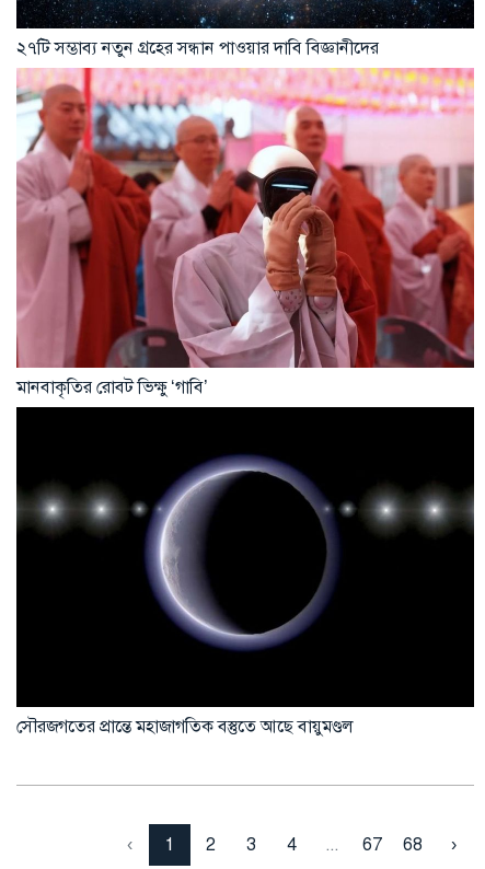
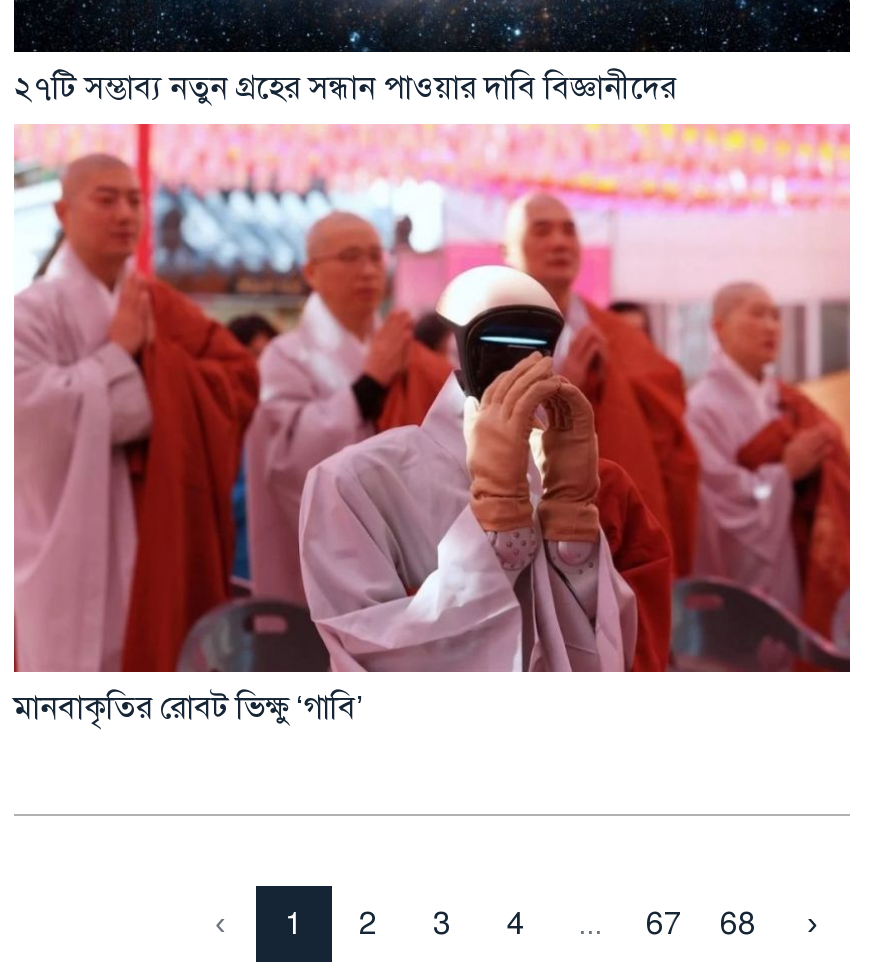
- [image]
- সৌরজগতের প্রান্তে মহাজাগতিক বস্তুতে আছে বায়ুমণ্ডল
